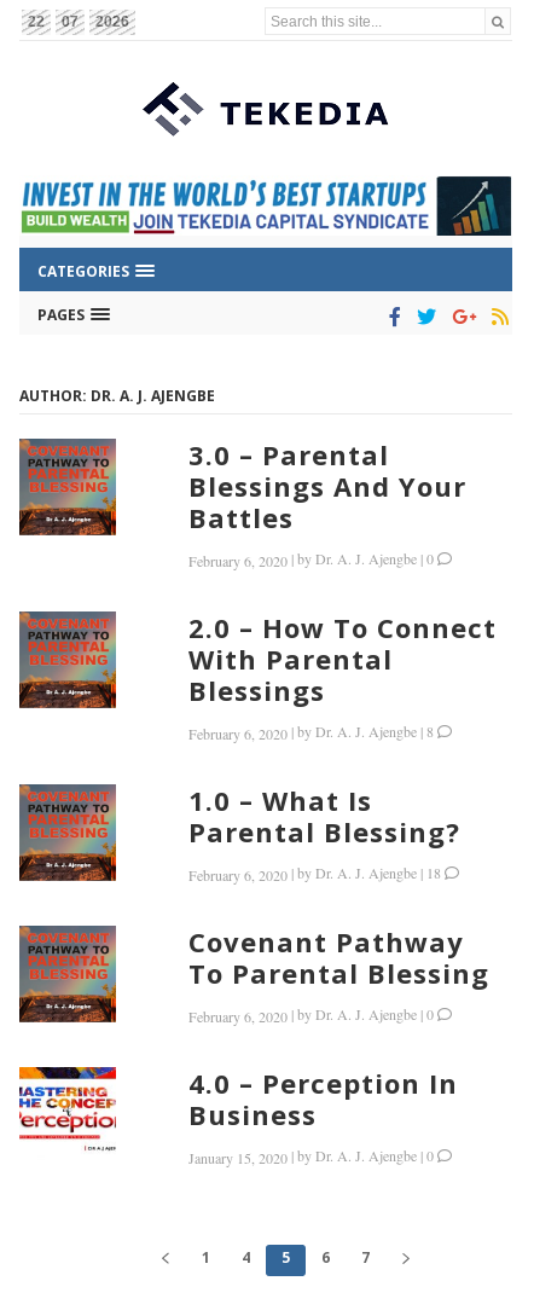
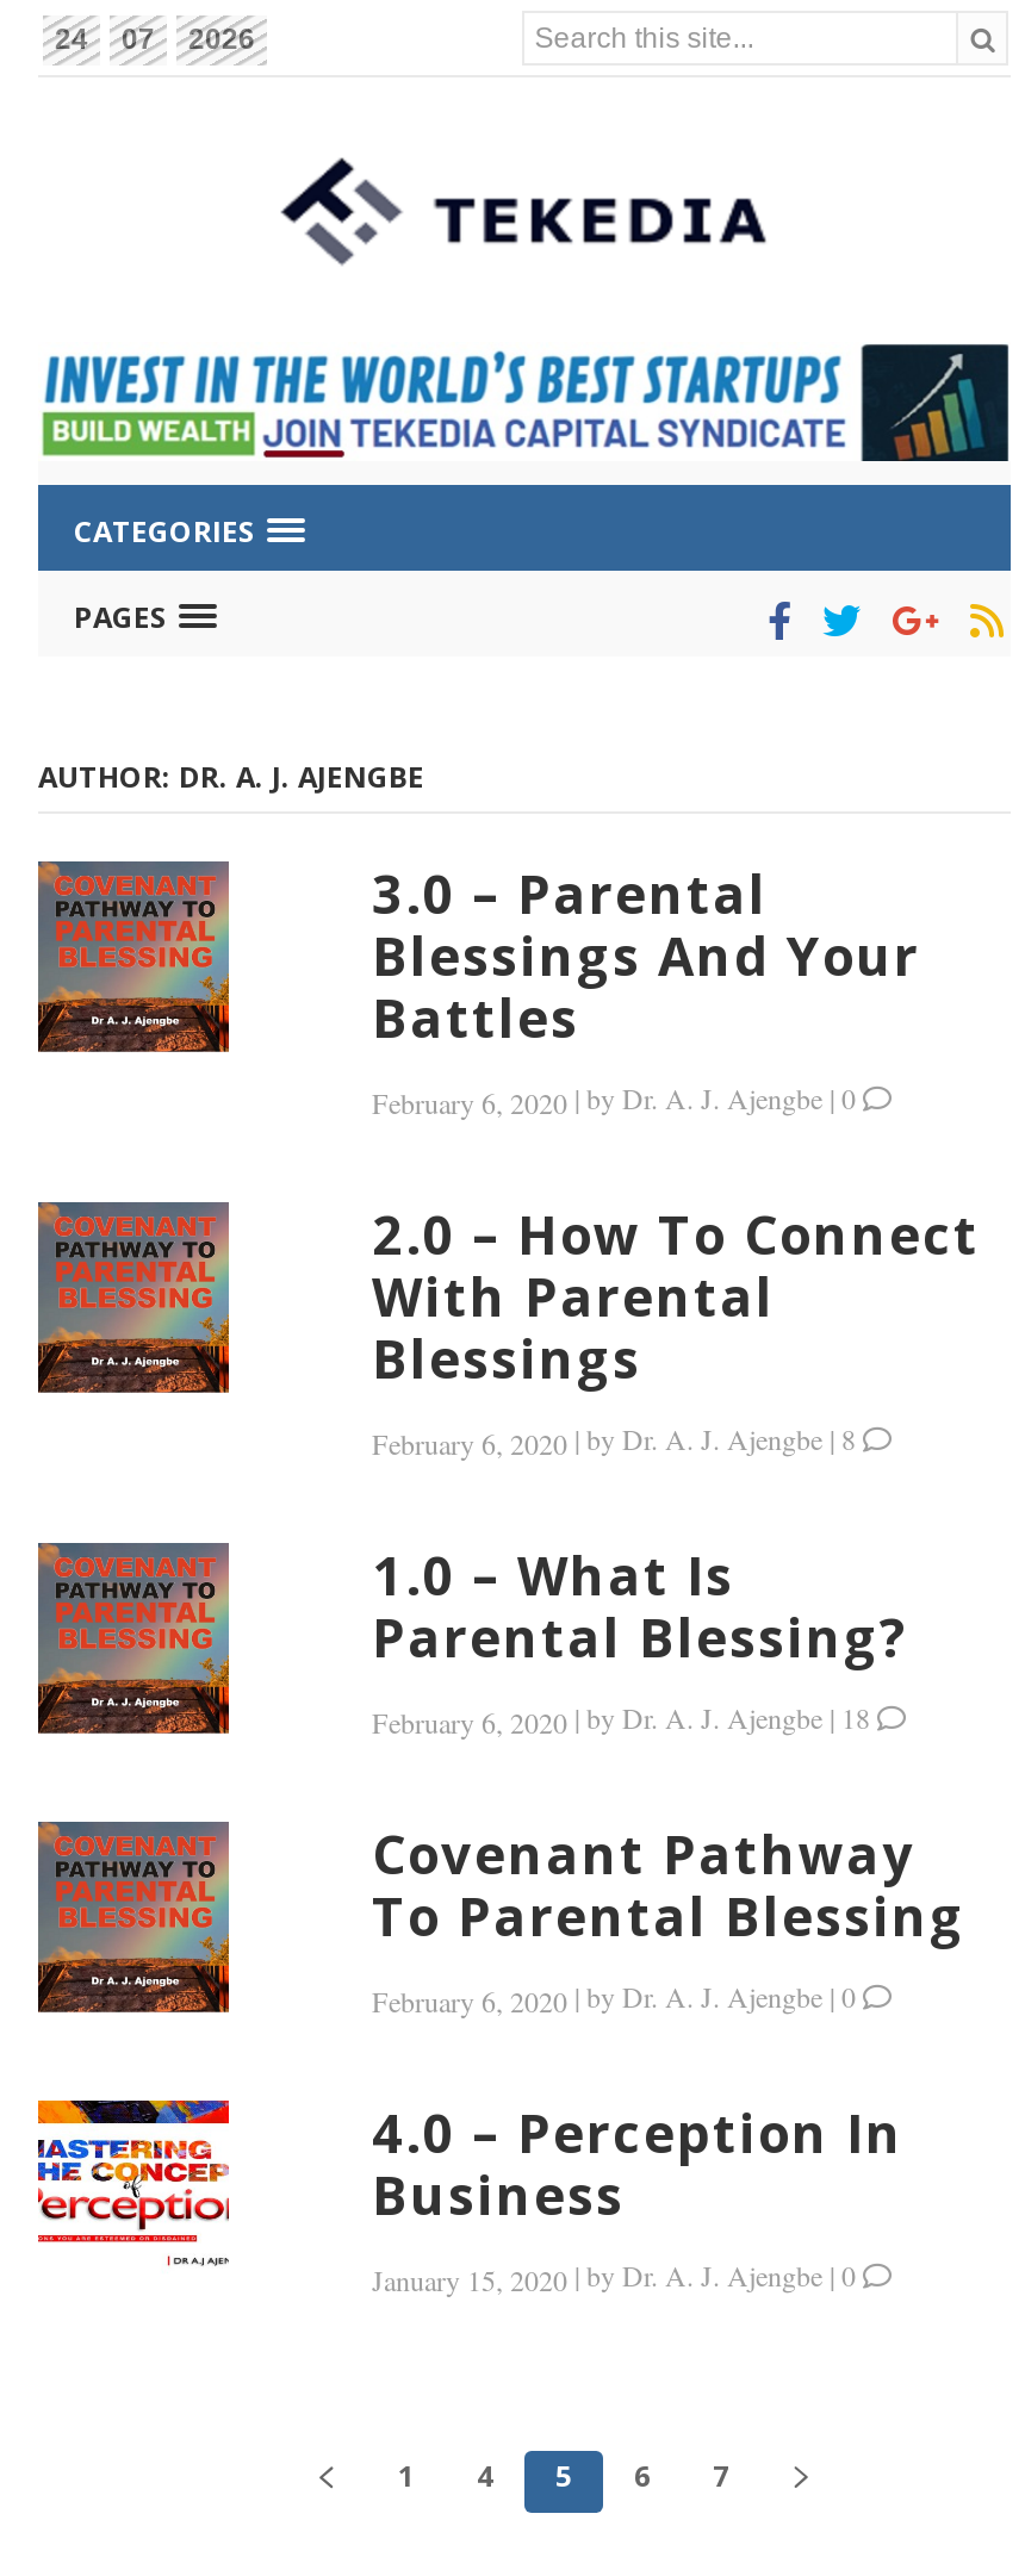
- 22 07 2026
+ 24 07 2026
